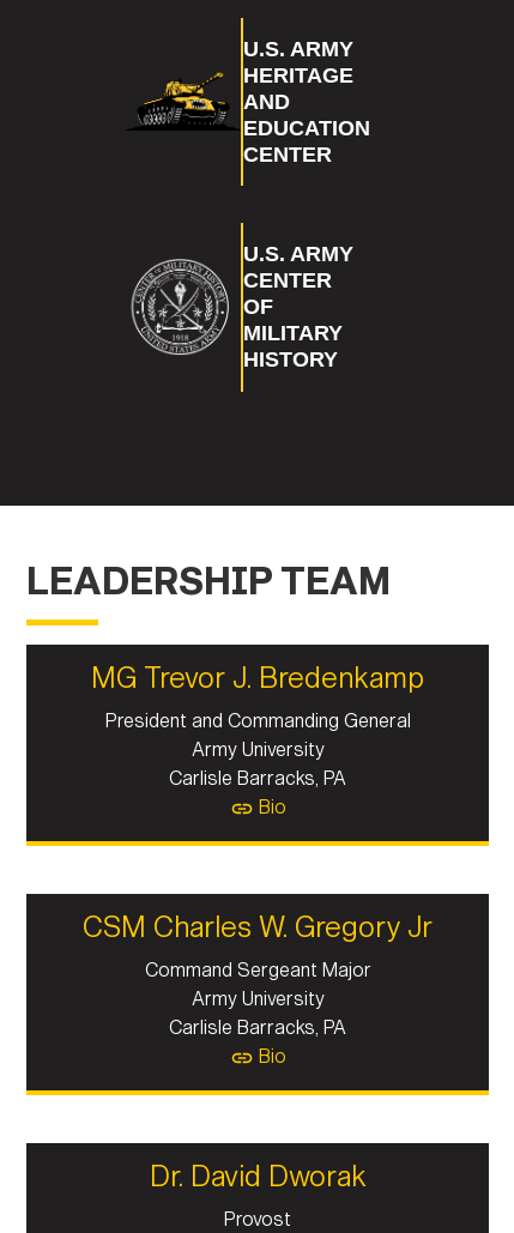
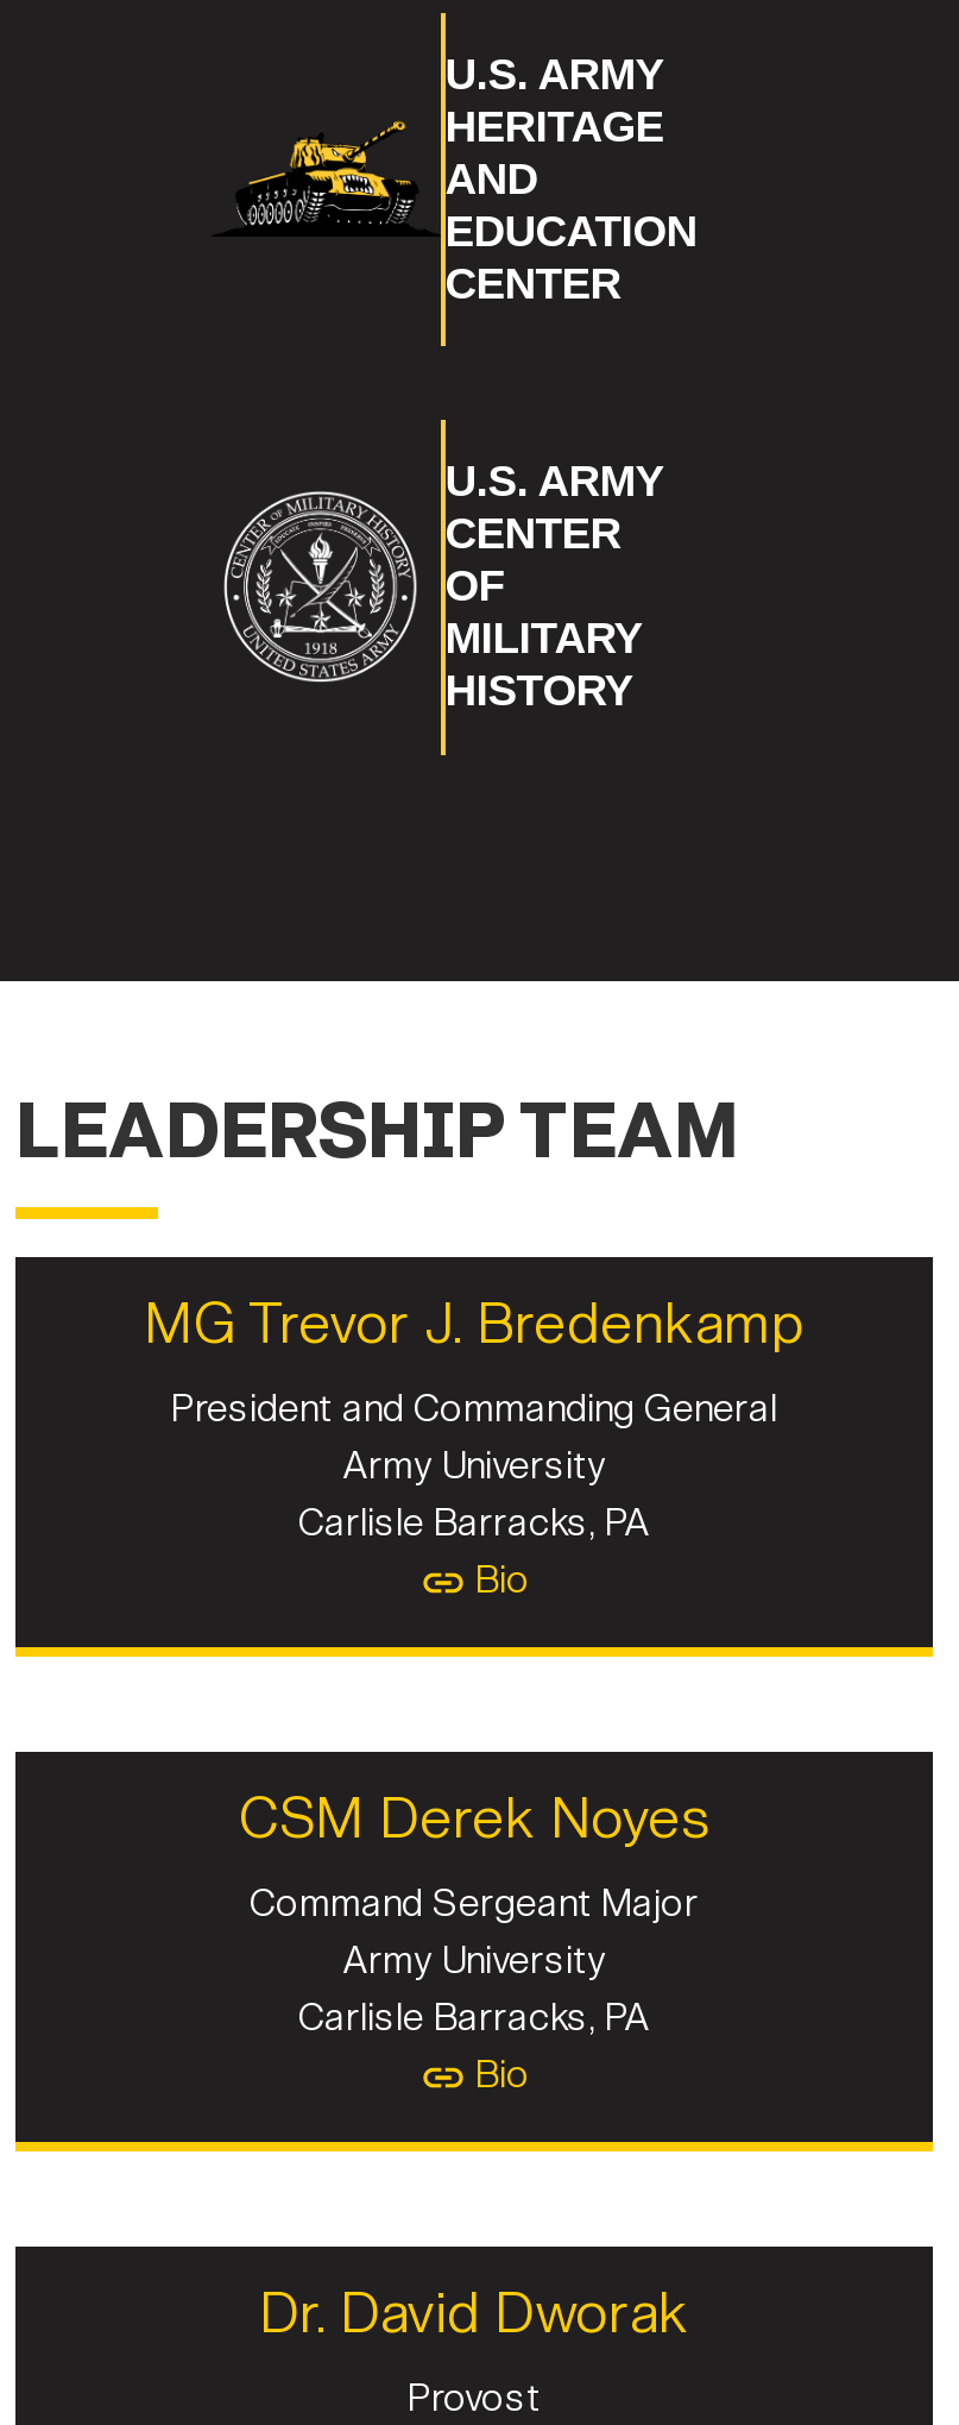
- CSM Charles W. Gregory Jr
+ CSM Derek Noyes
